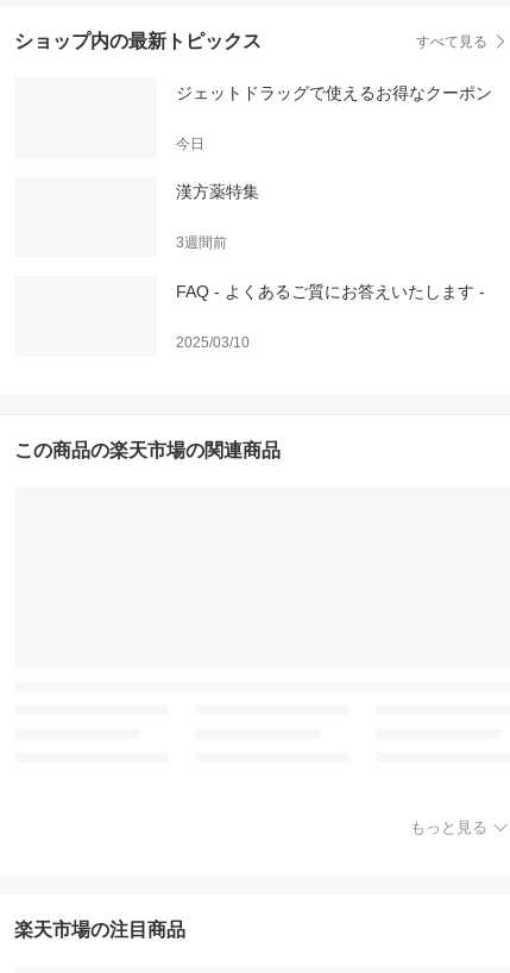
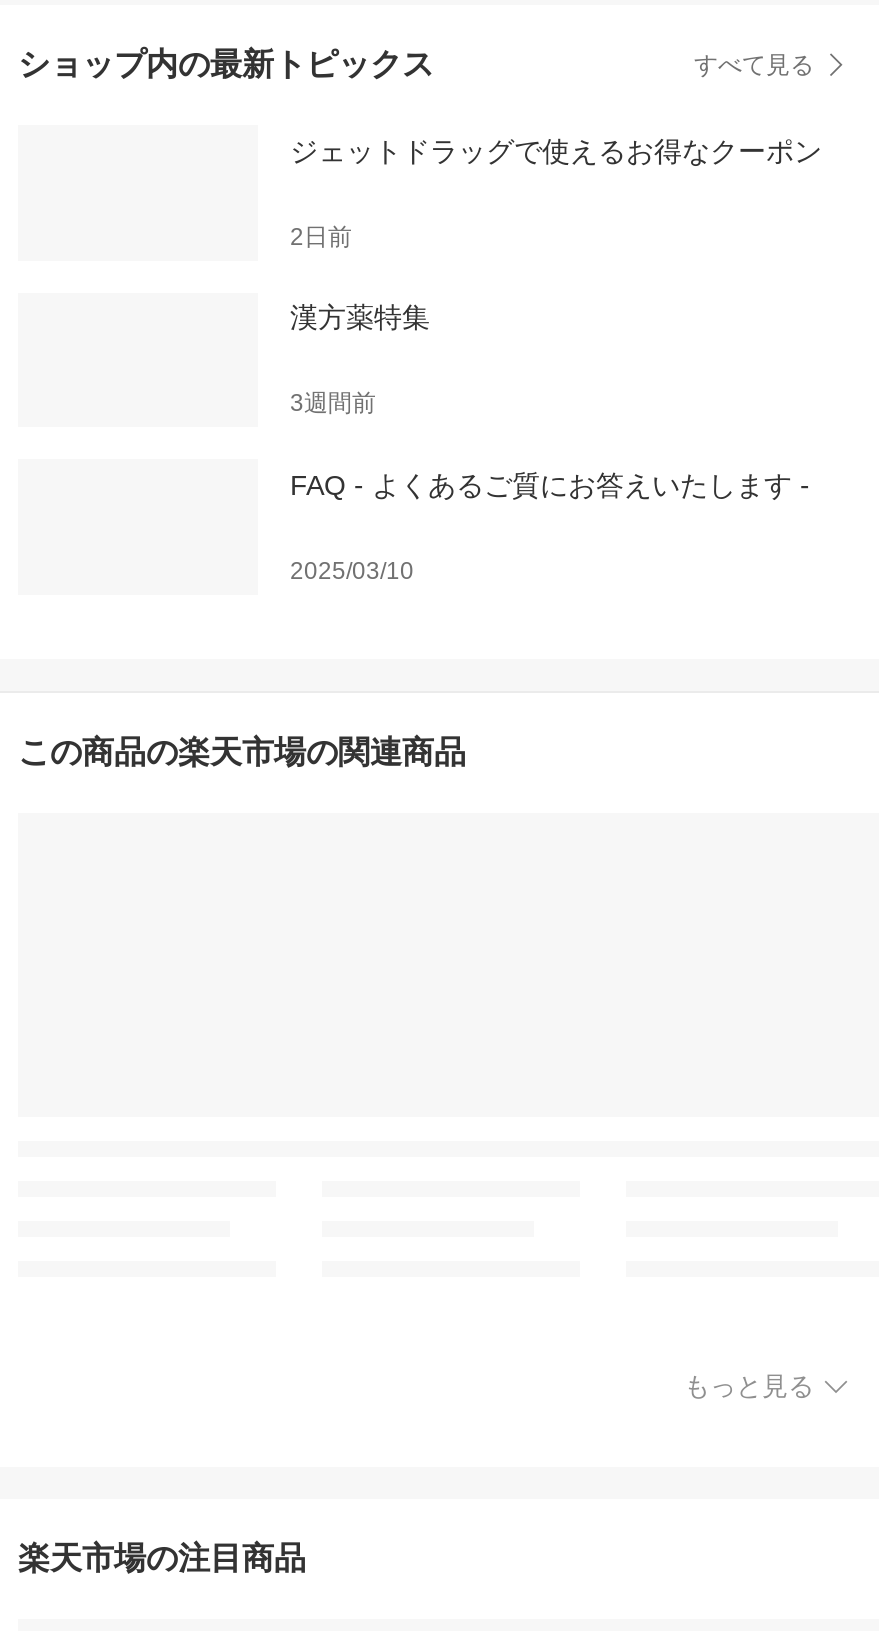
- 今日
+ 2日前
